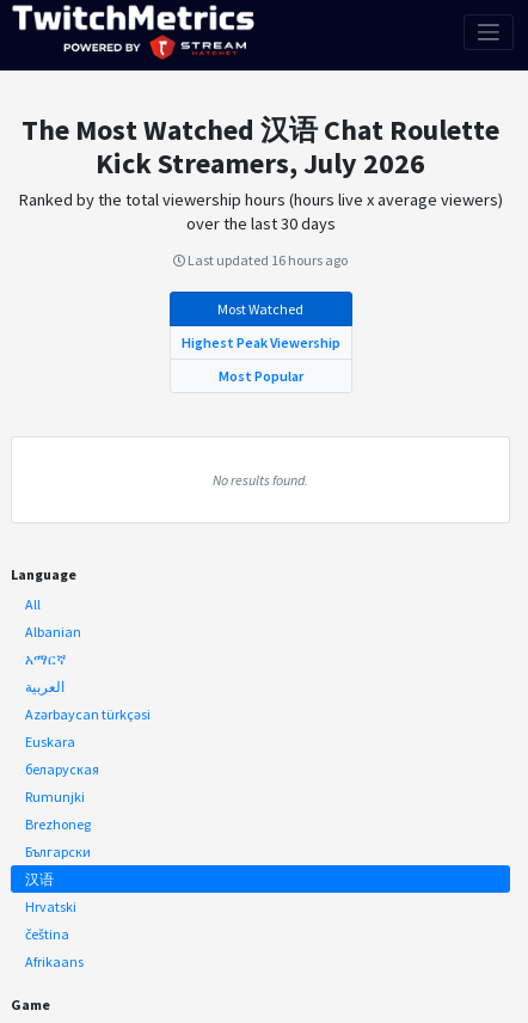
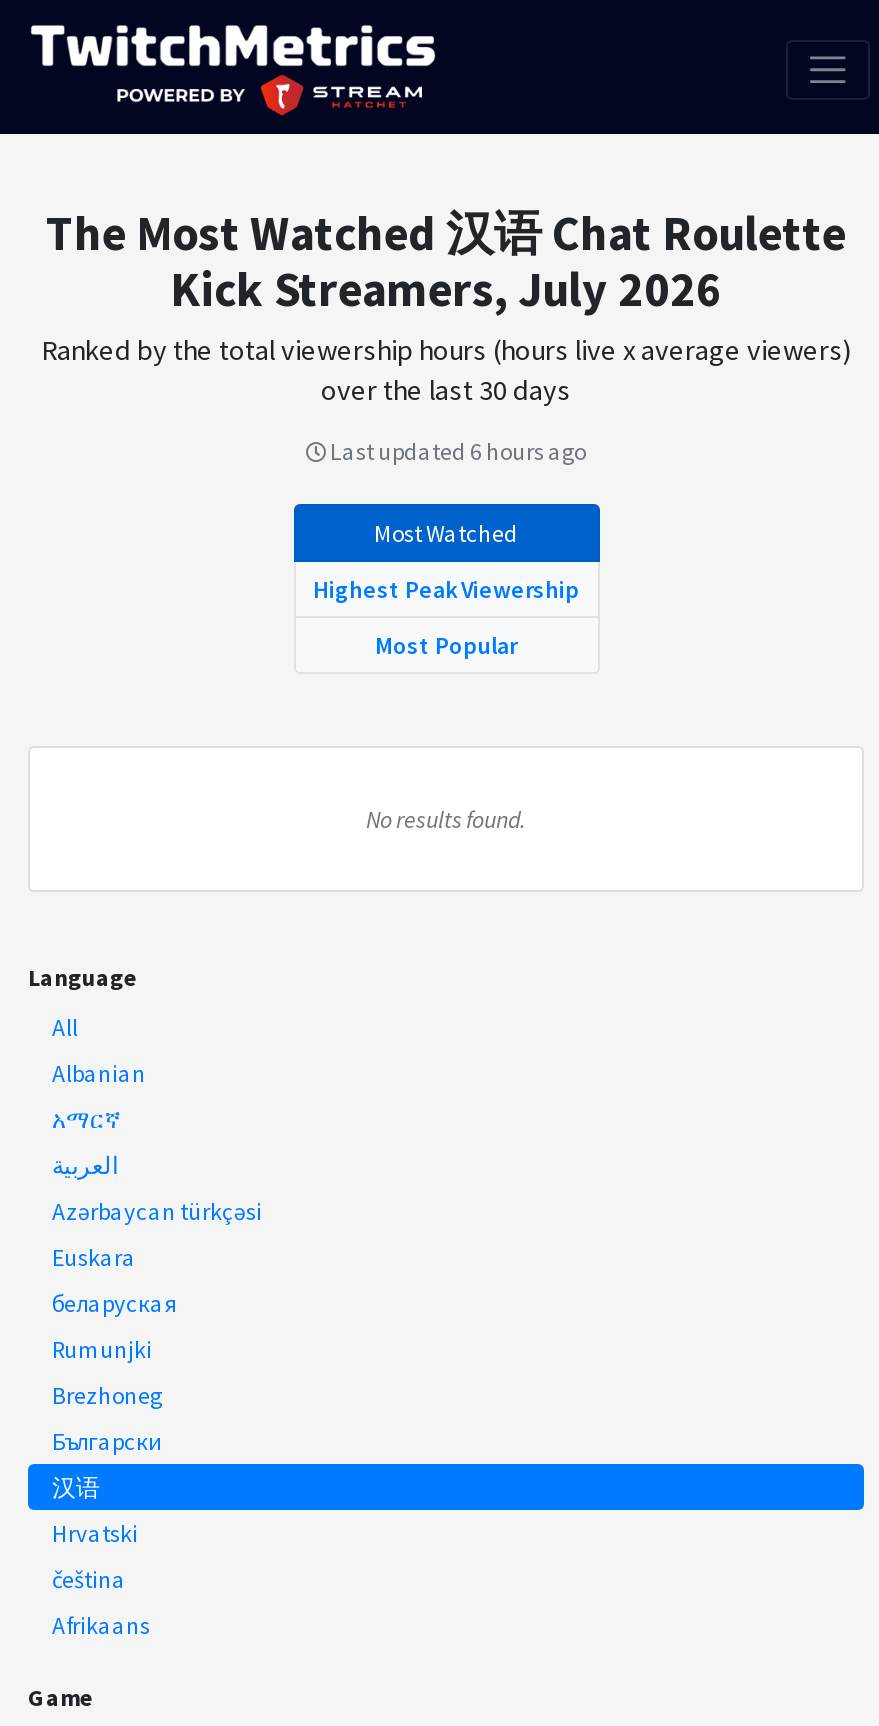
- Last updated 16 hours ago
+ Last updated 6 hours ago
